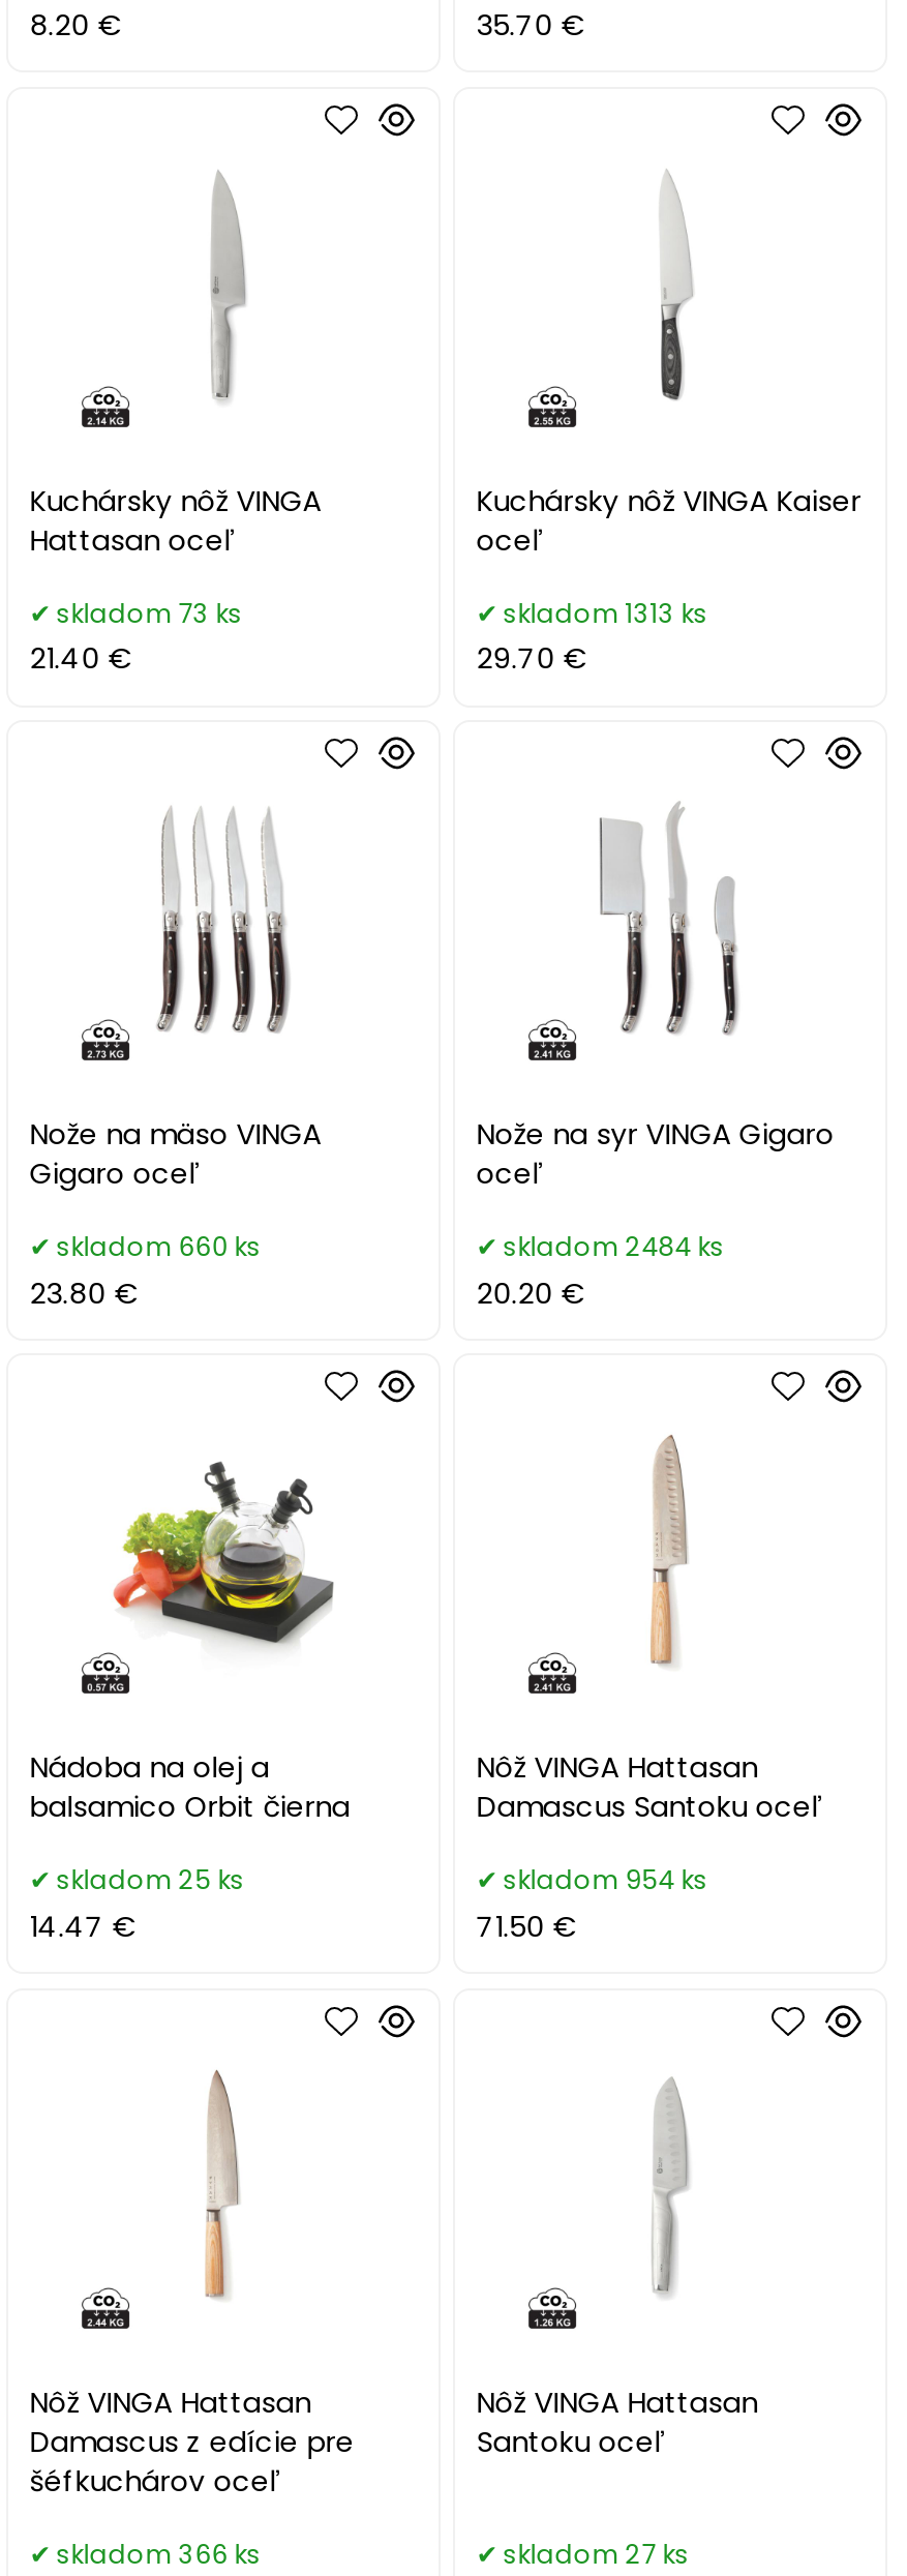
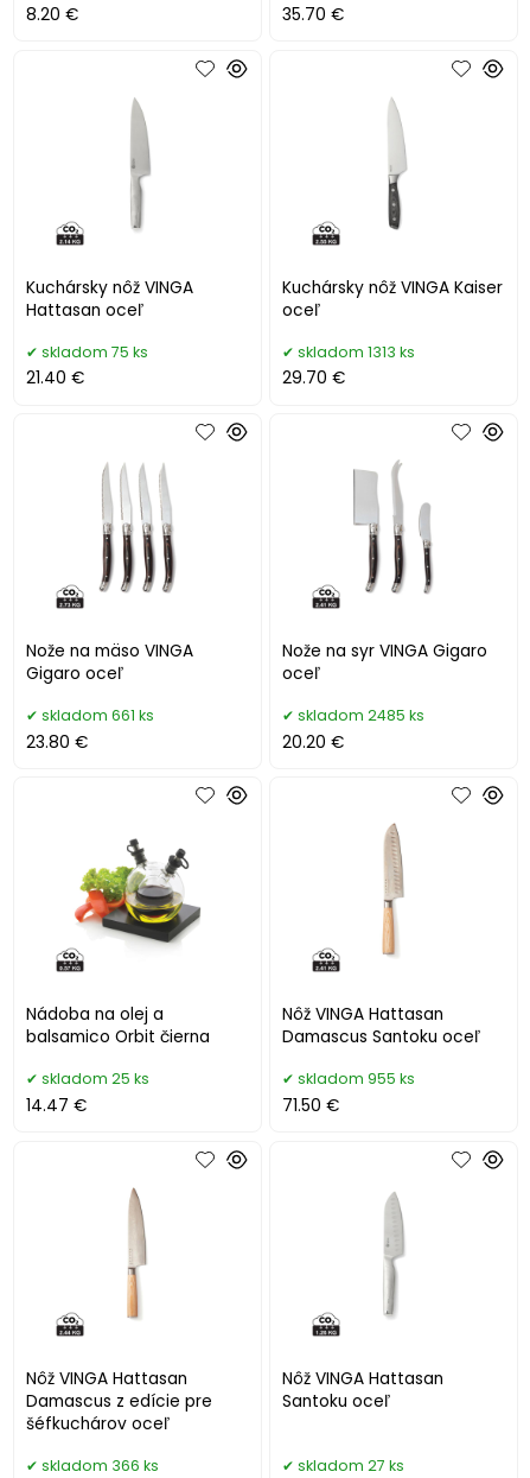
- skladom 73 ks
+ skladom 75 ks

- skladom 660 ks
+ skladom 661 ks

- skladom 2484 ks
+ skladom 2485 ks

- skladom 954 ks
+ skladom 955 ks
